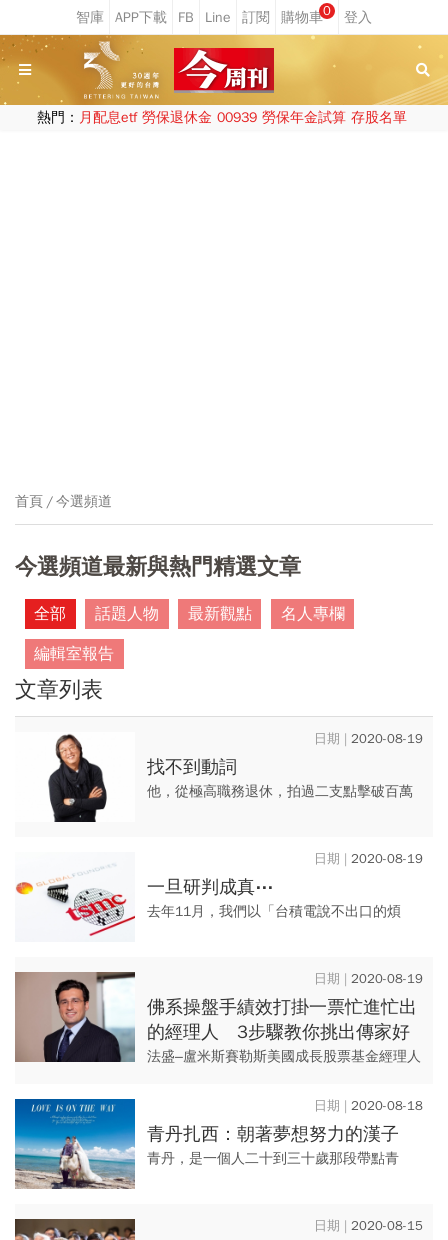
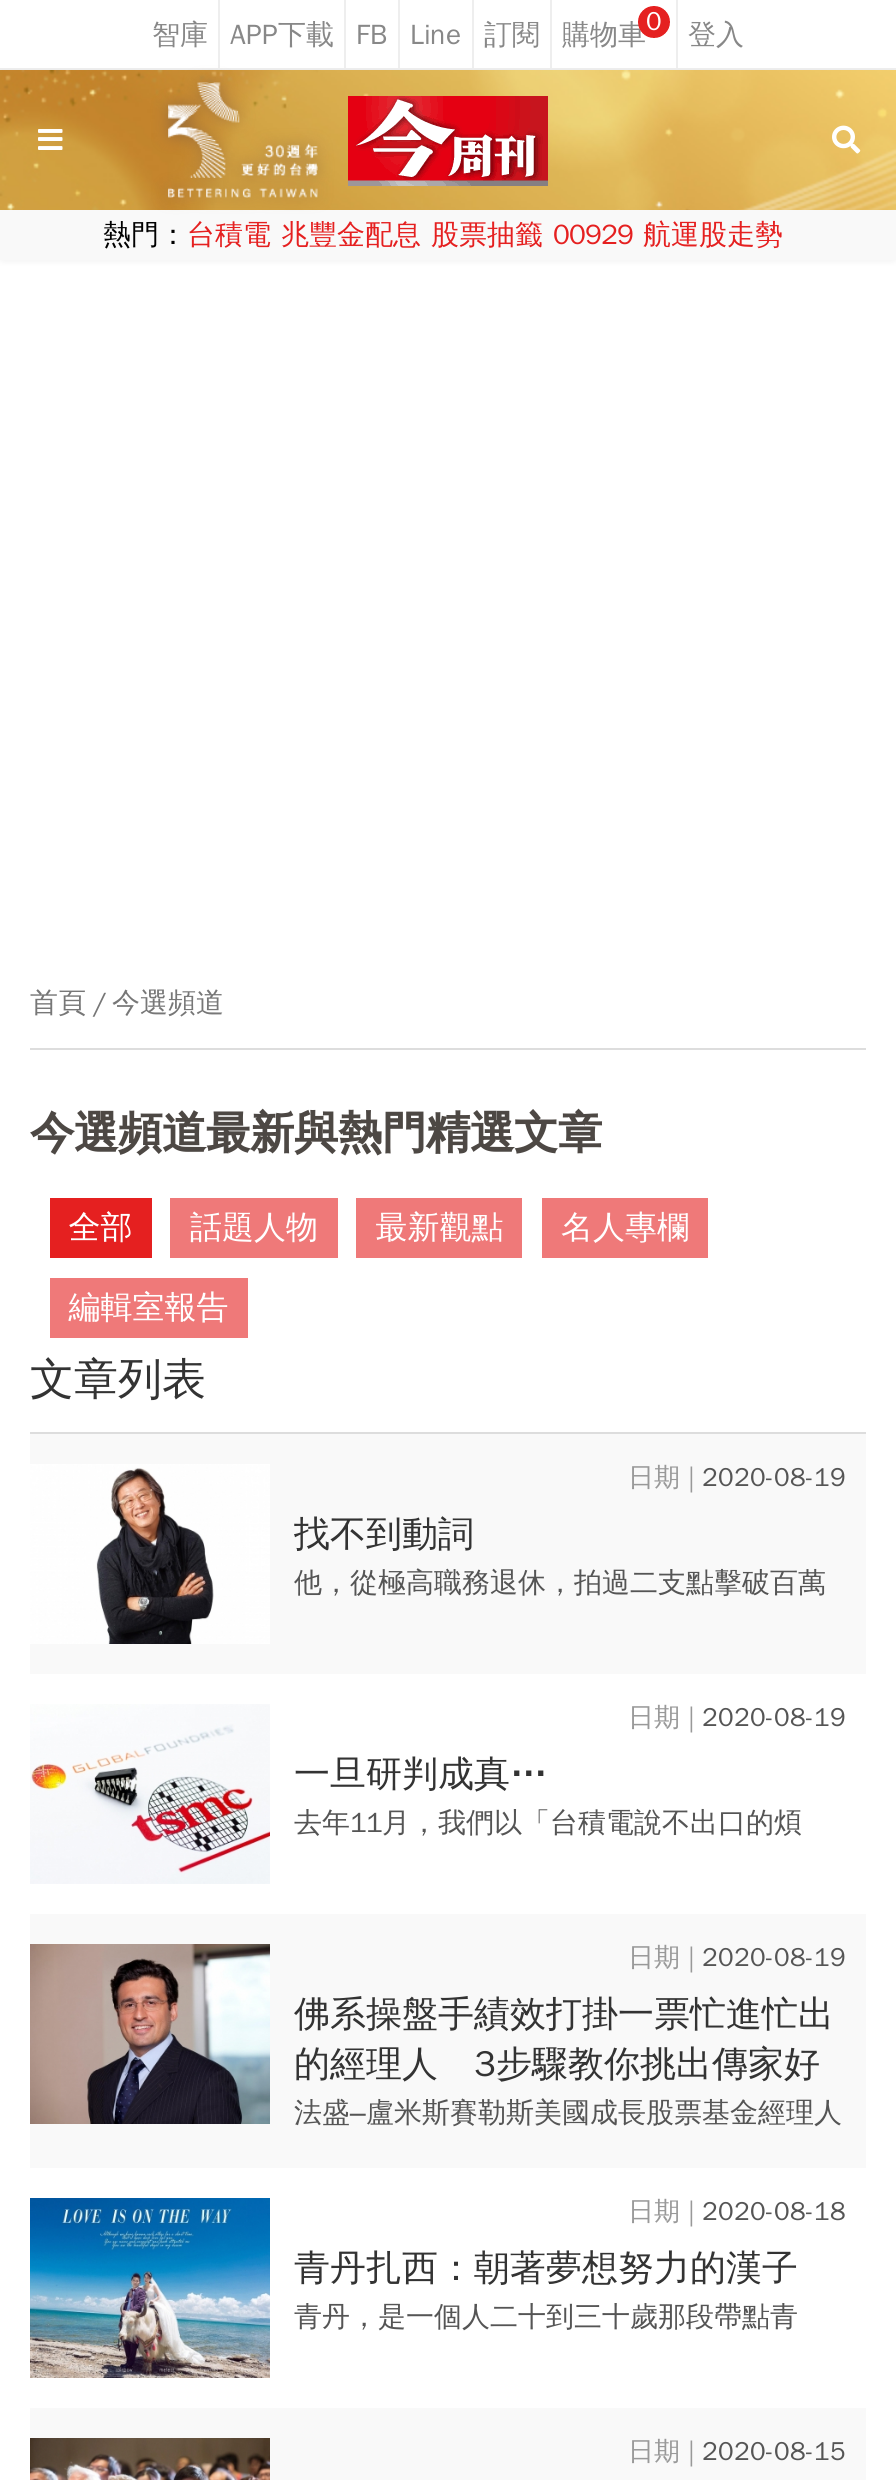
- 熱門：月配息etf 勞保退休金 00939 勞保年金試算 存股名單
+ 熱門：台積電 兆豐金配息 股票抽籤 00929 航運股走勢
